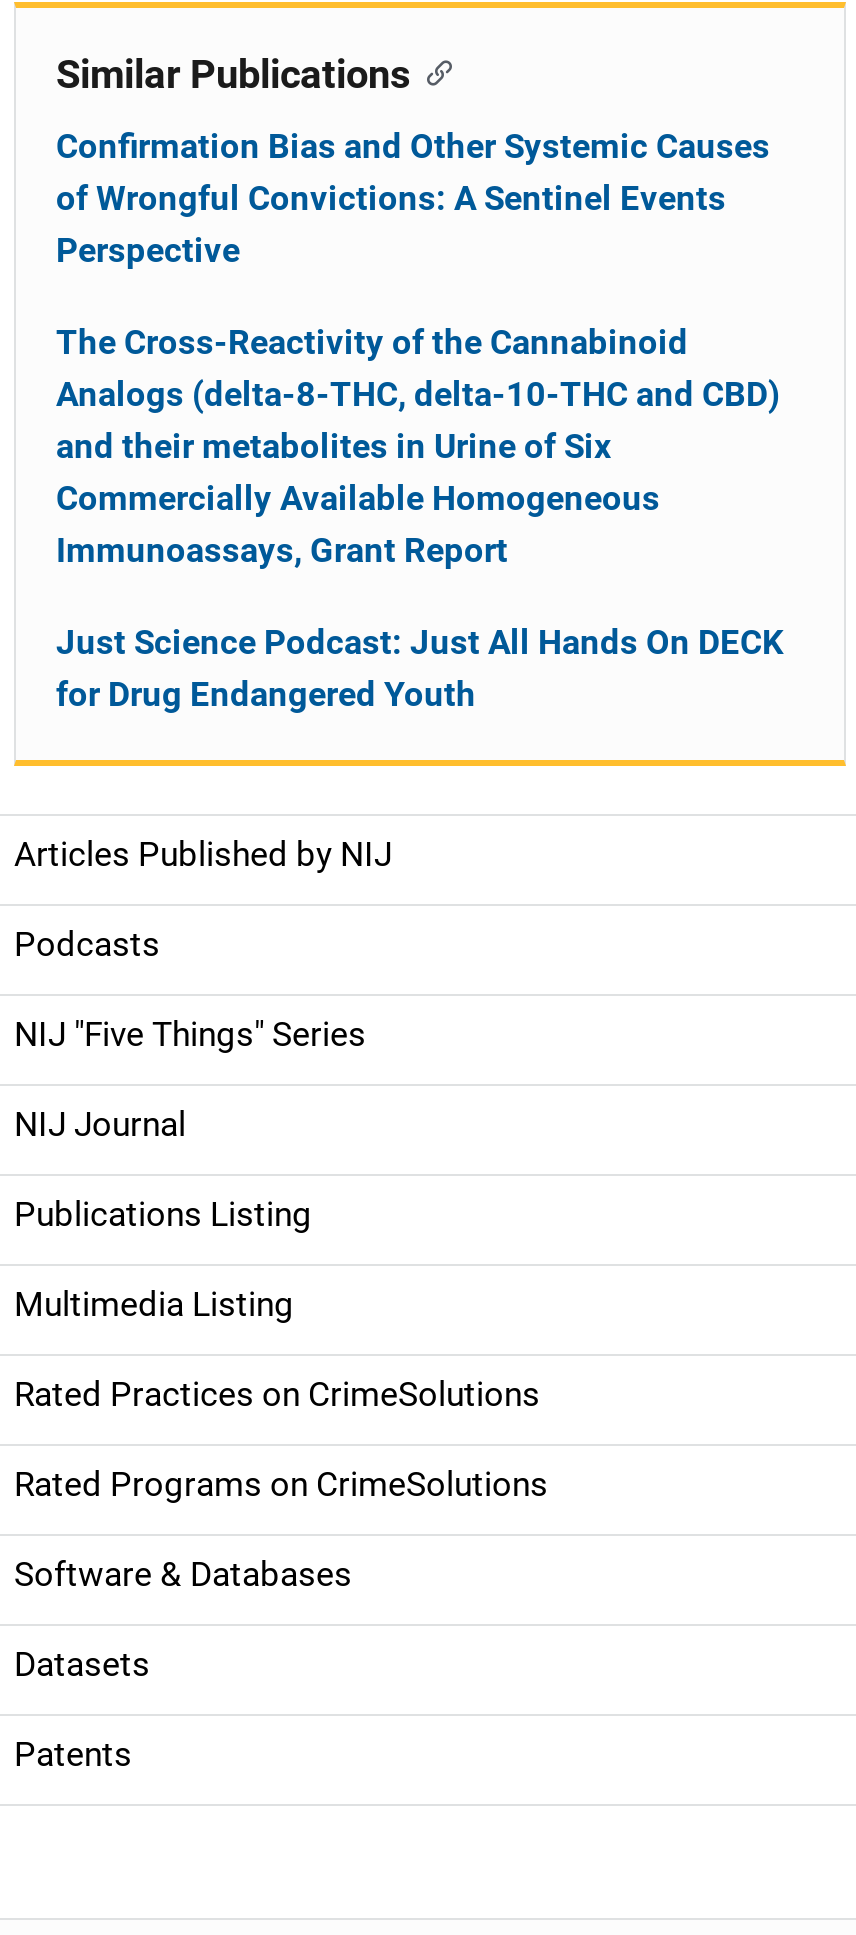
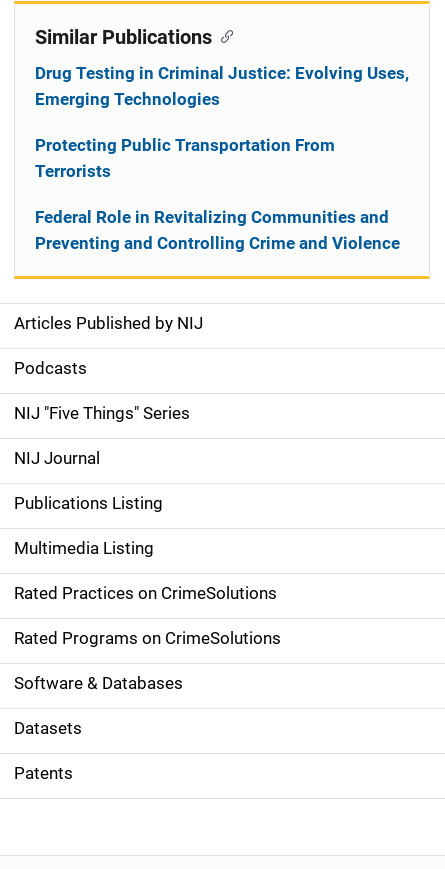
- Confirmation Bias and Other Systemic Causes
- of Wrongful Convictions: A Sentinel Events
- Perspective
+ Drug Testing in Criminal Justice: Evolving Uses,
+ Emerging Technologies

- The Cross-Reactivity of the Cannabinoid
- Analogs (delta-8-THC, delta-10-THC and CBD)
- and their metabolites in Urine of Six
- Commercially Available Homogeneous
- Immunoassays, Grant Report
+ Protecting Public Transportation From
+ Terrorists

- Just Science Podcast: Just All Hands On DECK
- for Drug Endangered Youth
+ Federal Role in Revitalizing Communities and
+ Preventing and Controlling Crime and Violence
